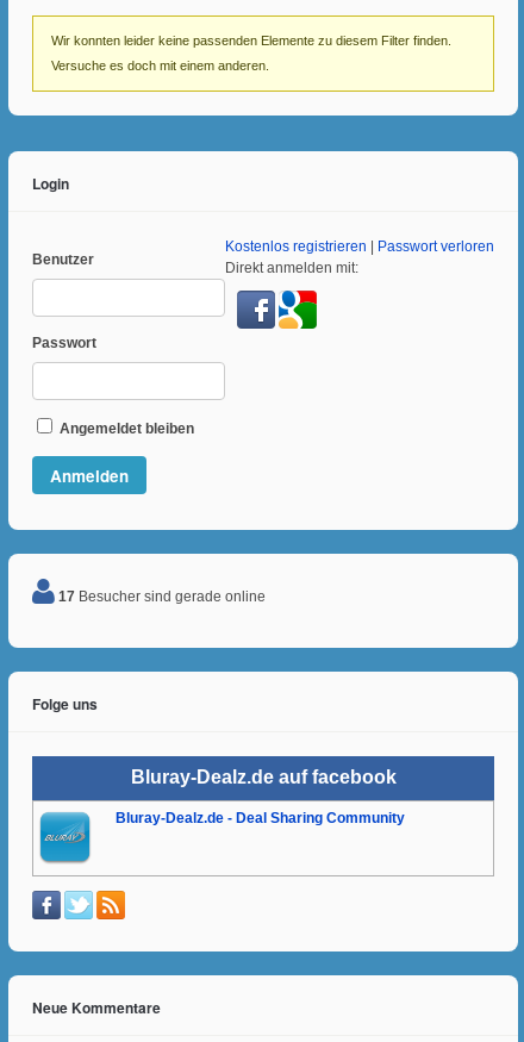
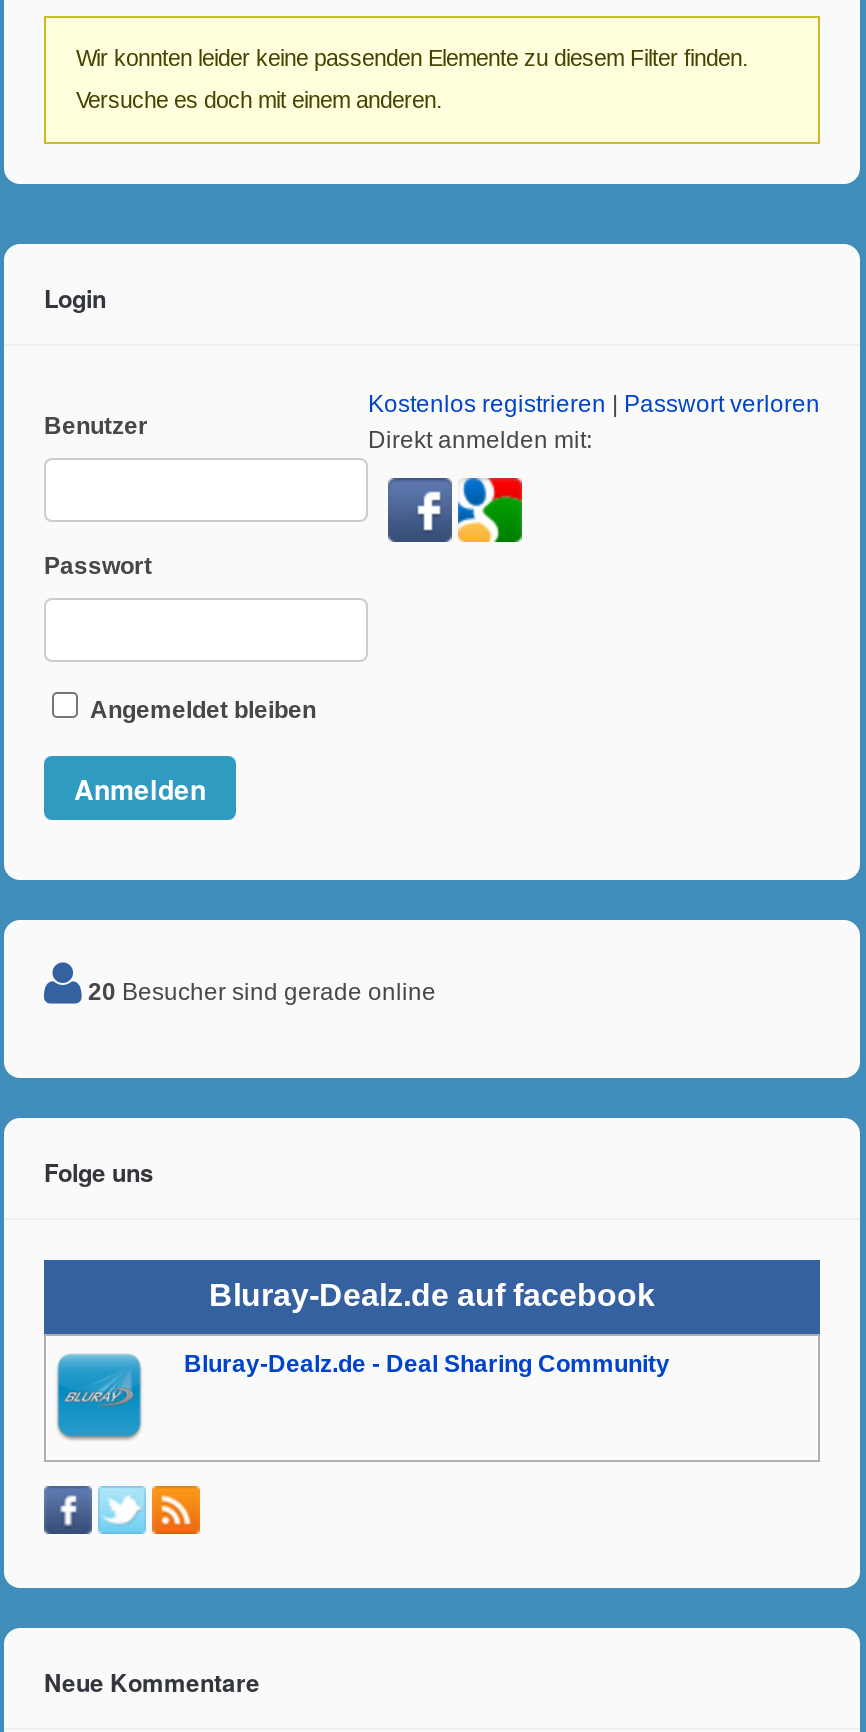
- 17 Besucher sind gerade online
+ 20 Besucher sind gerade online
